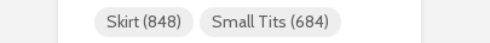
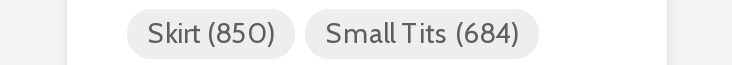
- Skirt (848) Small Tits (684)
+ Skirt (850) Small Tits (684)
